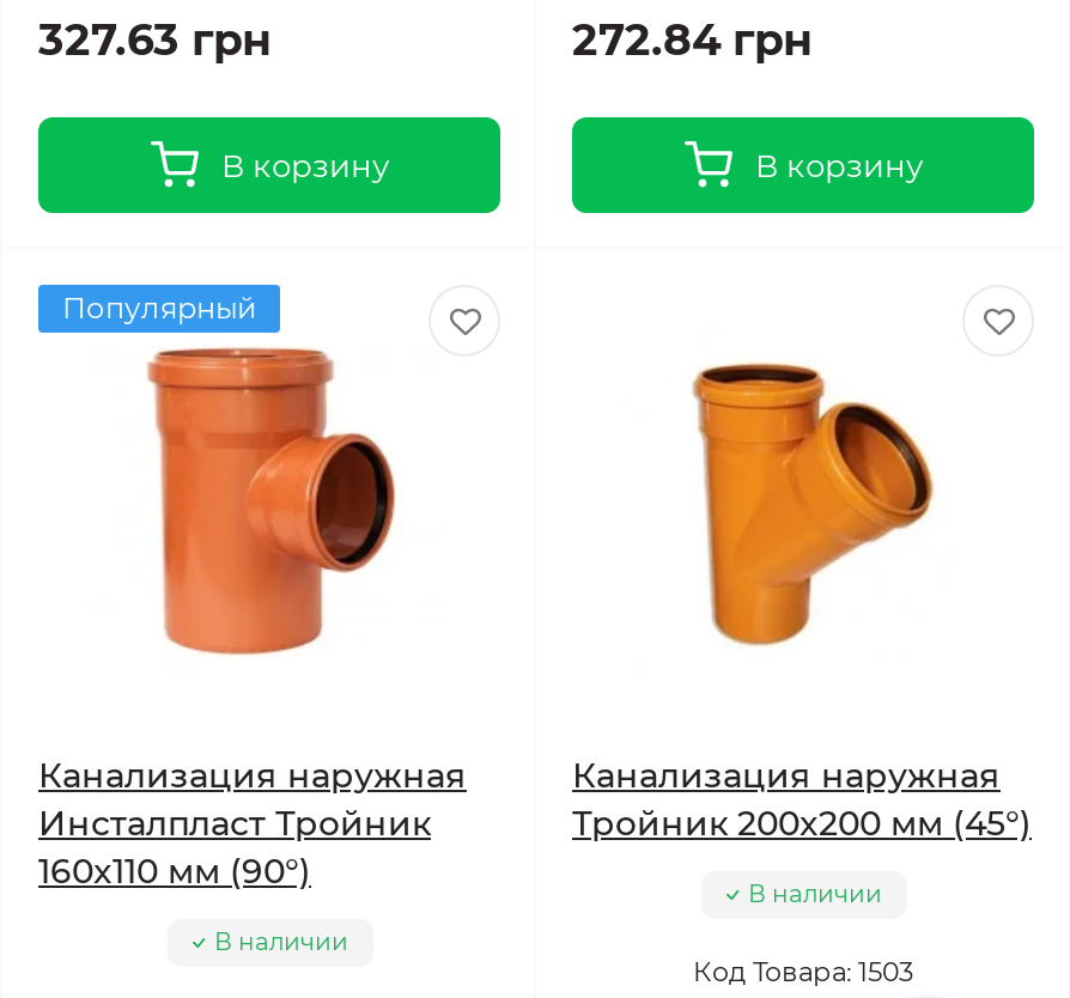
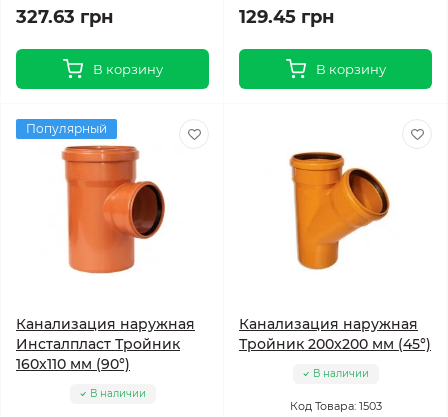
- 272.84 грн
+ 129.45 грн
